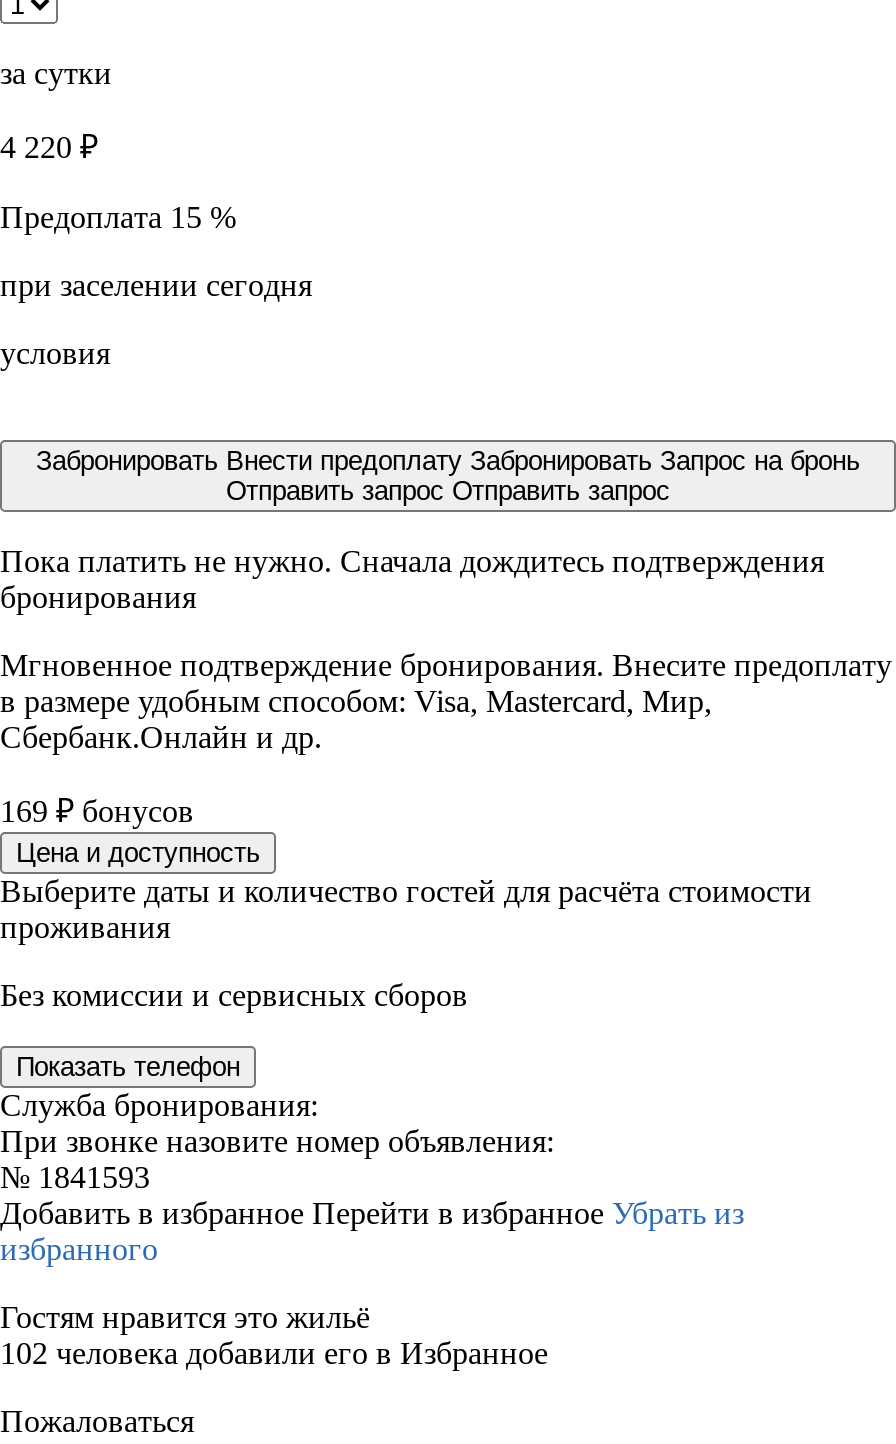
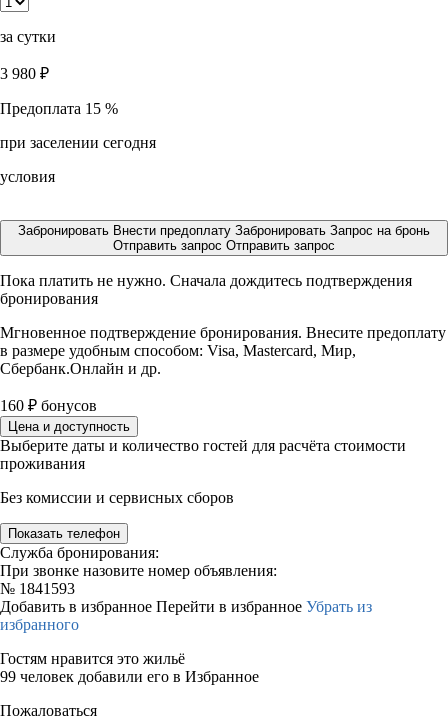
- 4 220 ₽
+ 3 980 ₽

- 169 ₽ бонусов
+ 160 ₽ бонусов

- 102 человека добавили его в Избранное
+ 99 человек добавили его в Избранное
